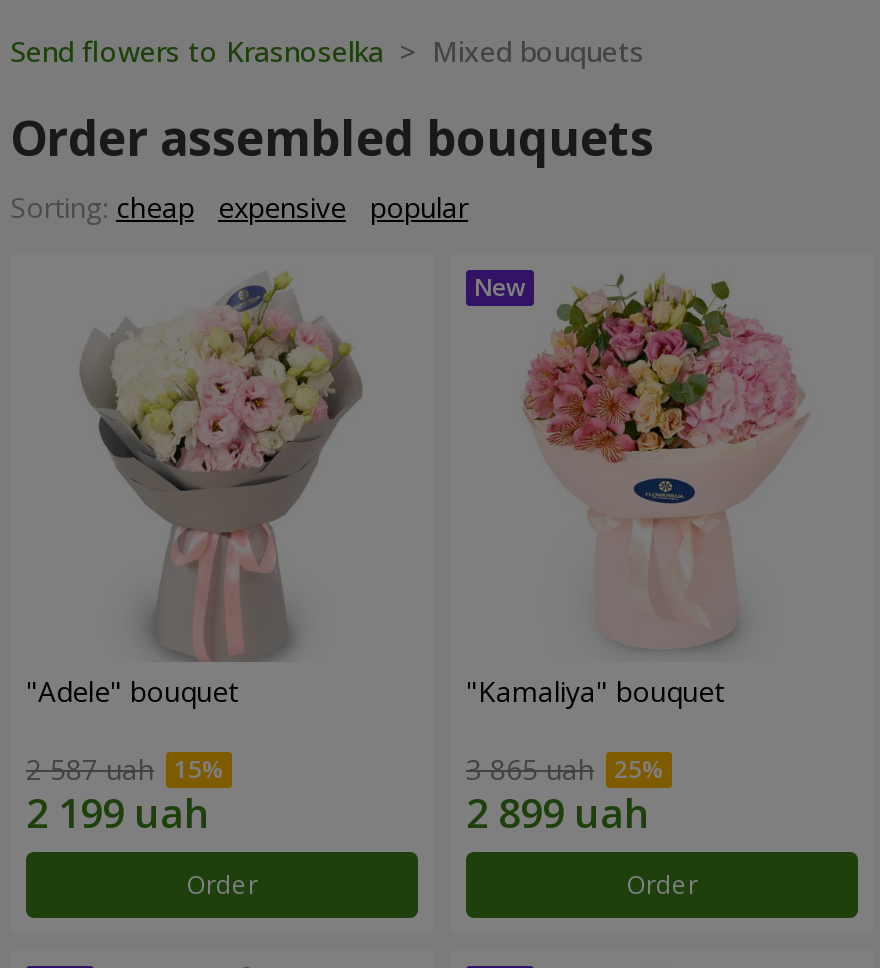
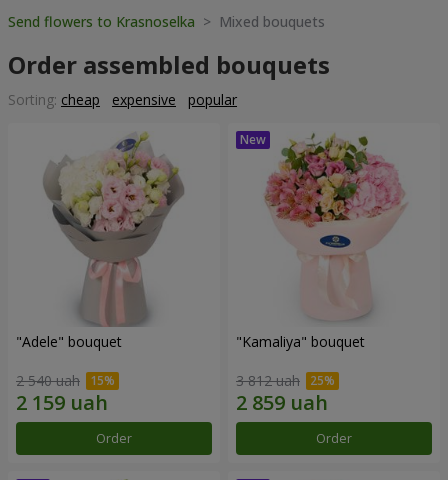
- 2 587 uah
+ 2 540 uah

- 3 865 uah
+ 3 812 uah
